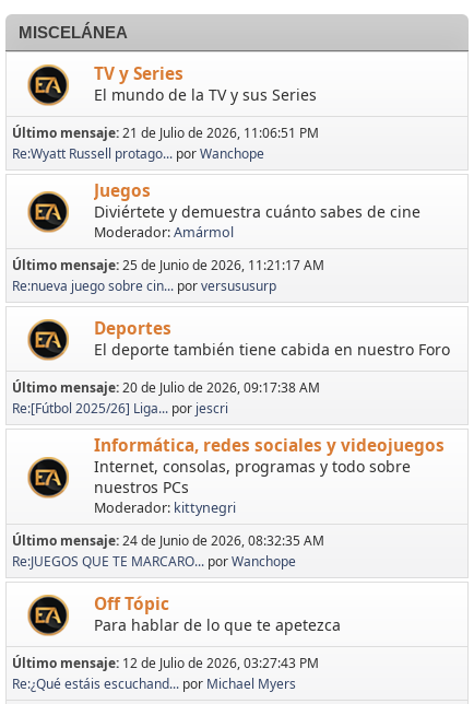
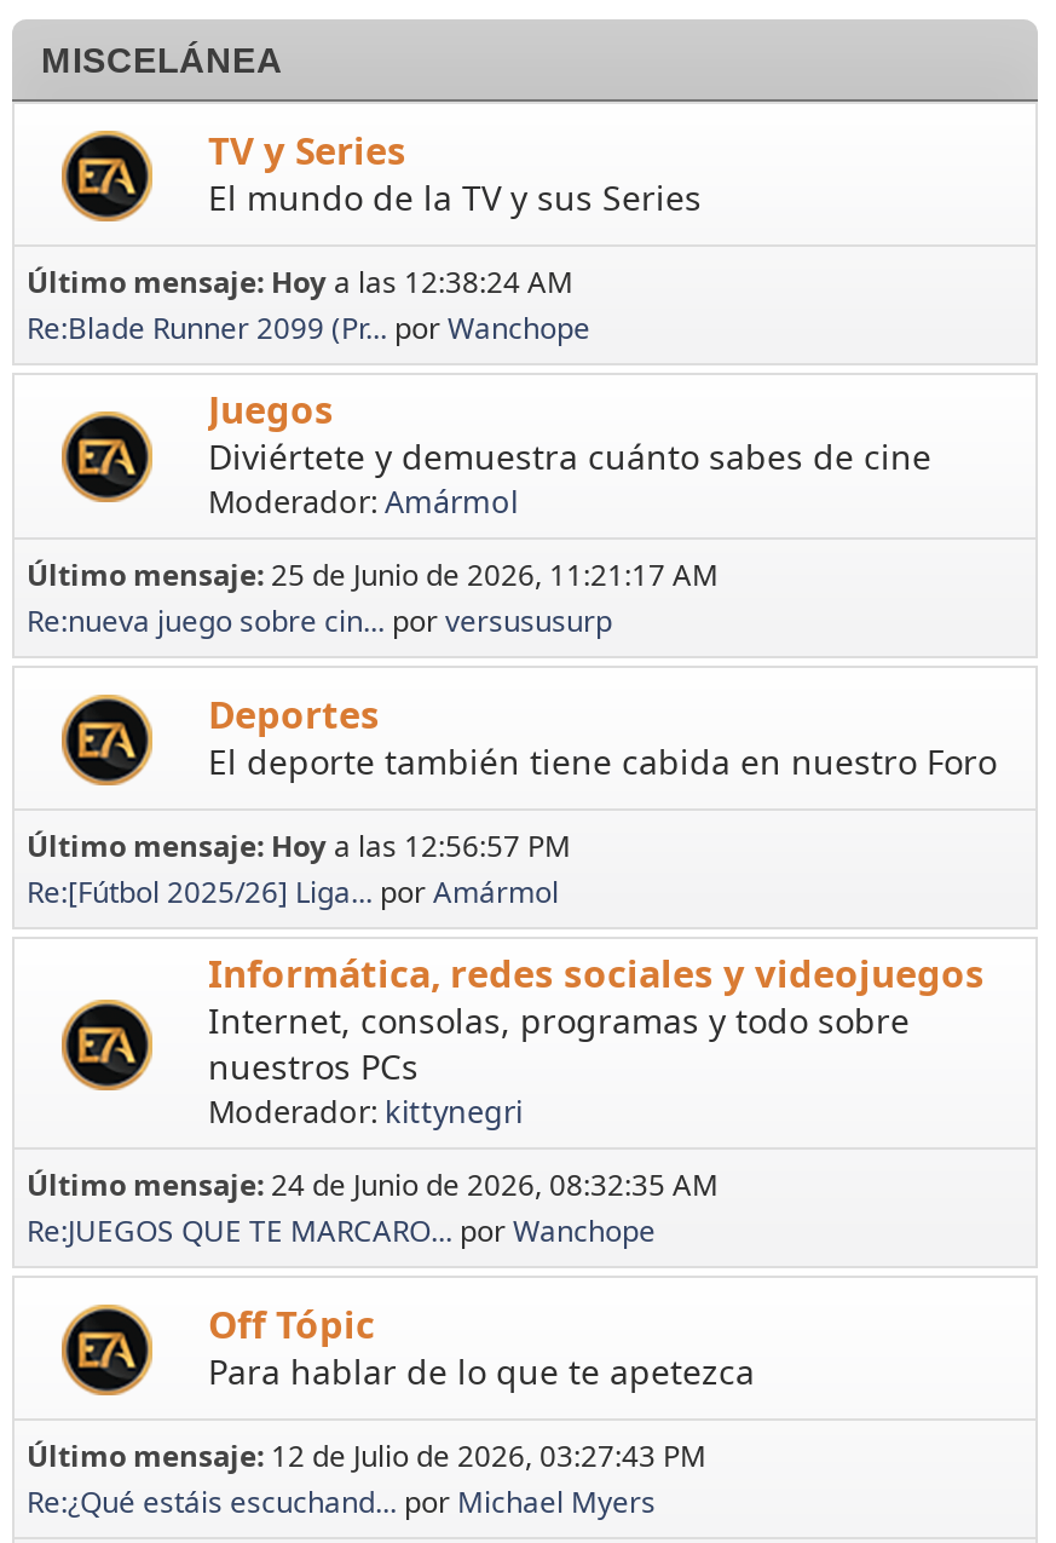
- Último mensaje: 21 de Julio de 2026, 11:06:51 PM
- Re:Wyatt Russell protago... por Wanchope
+ Último mensaje: Hoy a las 12:38:24 AM
+ Re:Blade Runner 2099 (Pr... por Wanchope

- Último mensaje: 20 de Julio de 2026, 09:17:38 AM
- Re:[Fútbol 2025/26] Liga... por jescri
+ Último mensaje: Hoy a las 12:56:57 PM
+ Re:[Fútbol 2025/26] Liga... por Amármol
